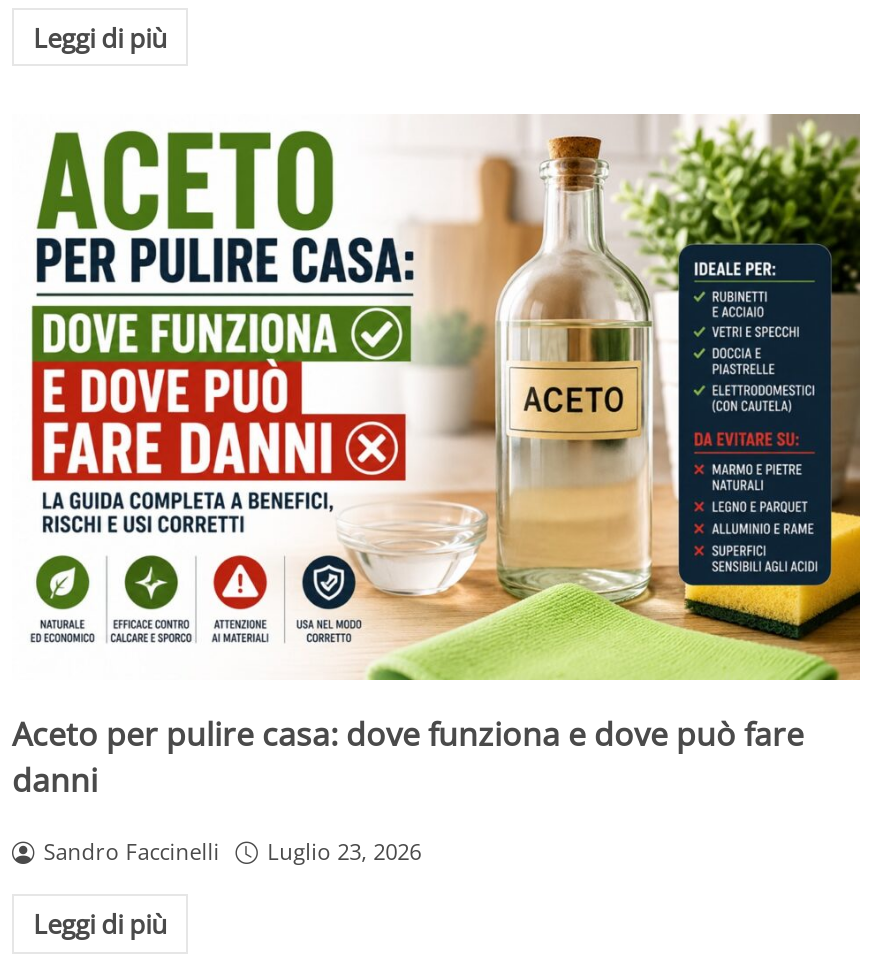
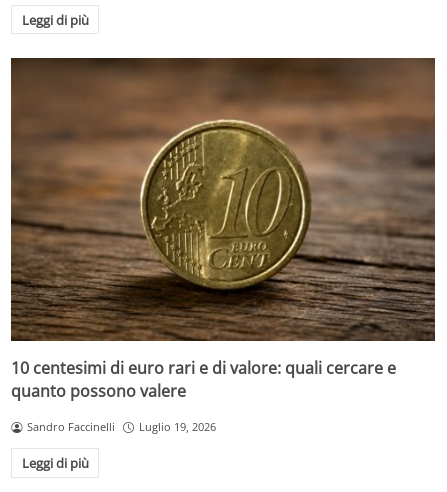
- [image]
- Aceto per pulire casa: dove funziona e dove può fare
- danni
+ [image]
+ 10 centesimi di euro rari e di valore: quali cercare e
+ quanto possono valere

- Sandro Faccinelli Luglio 23, 2026
+ Sandro Faccinelli Luglio 19, 2026
